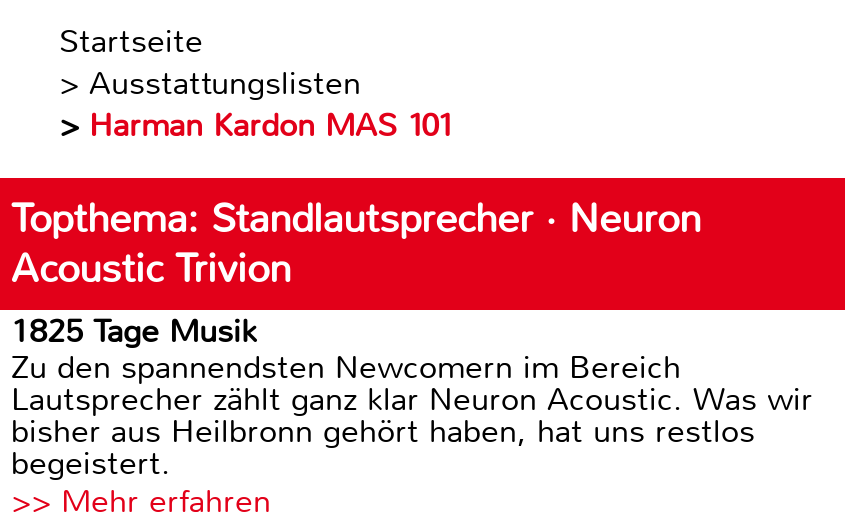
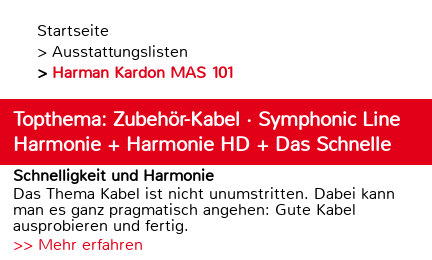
- Topthema: Standlautsprecher · Neuron
- Acoustic Trivion
- 1825 Tage Musik
- Zu den spannendsten Newcomern im Bereich
- Lautsprecher zählt ganz klar Neuron Acoustic. Was wir
- bisher aus Heilbronn gehört haben, hat uns restlos
- begeistert.
+ Topthema: Zubehör-Kabel · Symphonic Line
+ Harmonie + Harmonie HD + Das Schnelle
+ Schnelligkeit und Harmonie
+ Das Thema Kabel ist nicht unumstritten. Dabei kann
+ man es ganz pragmatisch angehen: Gute Kabel
+ ausprobieren und fertig.
